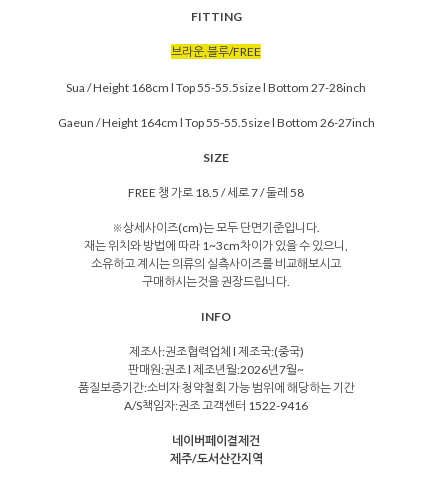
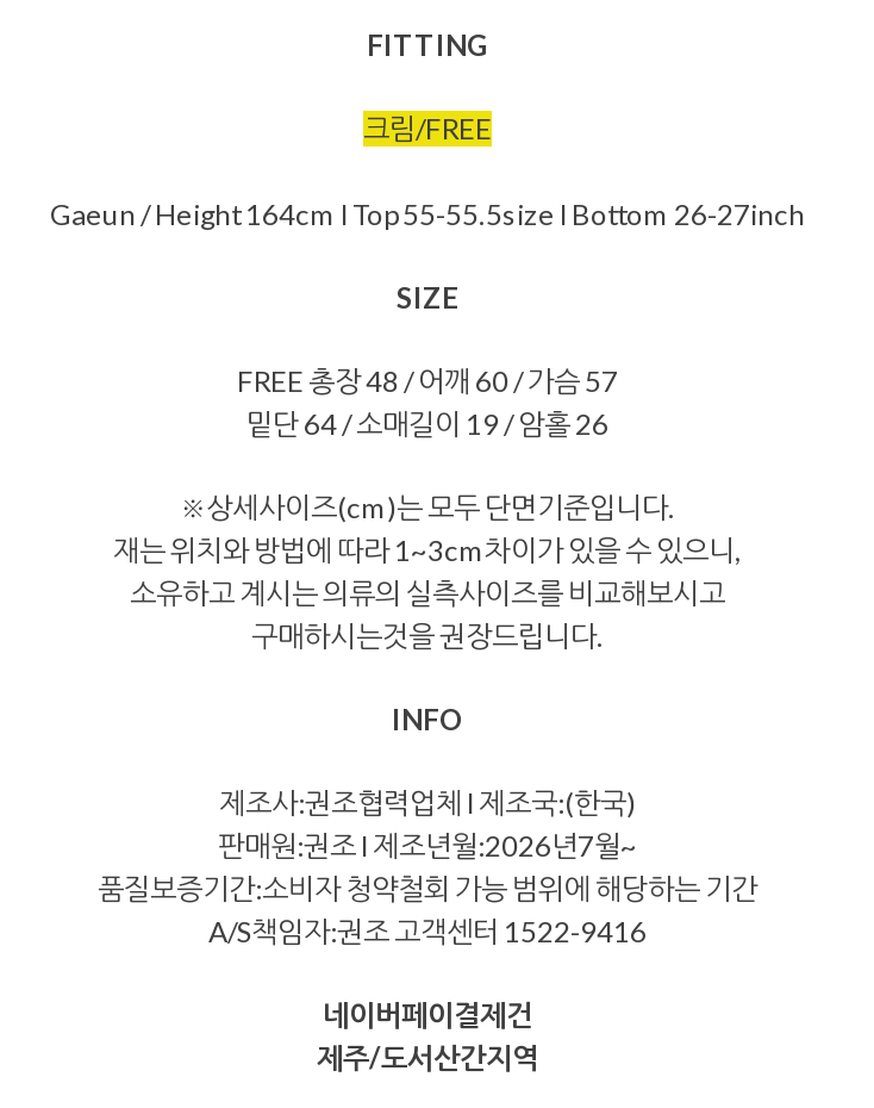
- 브라운,블루/FREE
- Sua / Height 168cm l Top 55-55.5size l Bottom 27-28inch
+ 크림/FREE

moved up: Gaeun / Height 164cm l Top 55-55.5size l Bottom 26-27inch | SIZE

- FREE 챙 가로 18.5 / 세로 7 / 둘레 58
+ FREE 총장 48 / 어깨 60 / 가슴 57
+ 밑단 64 / 소매길이 19 / 암홀 26

- 제조사:권조협력업체 l 제조국:(중국)
+ 제조사:권조협력업체 l 제조국:(한국)
